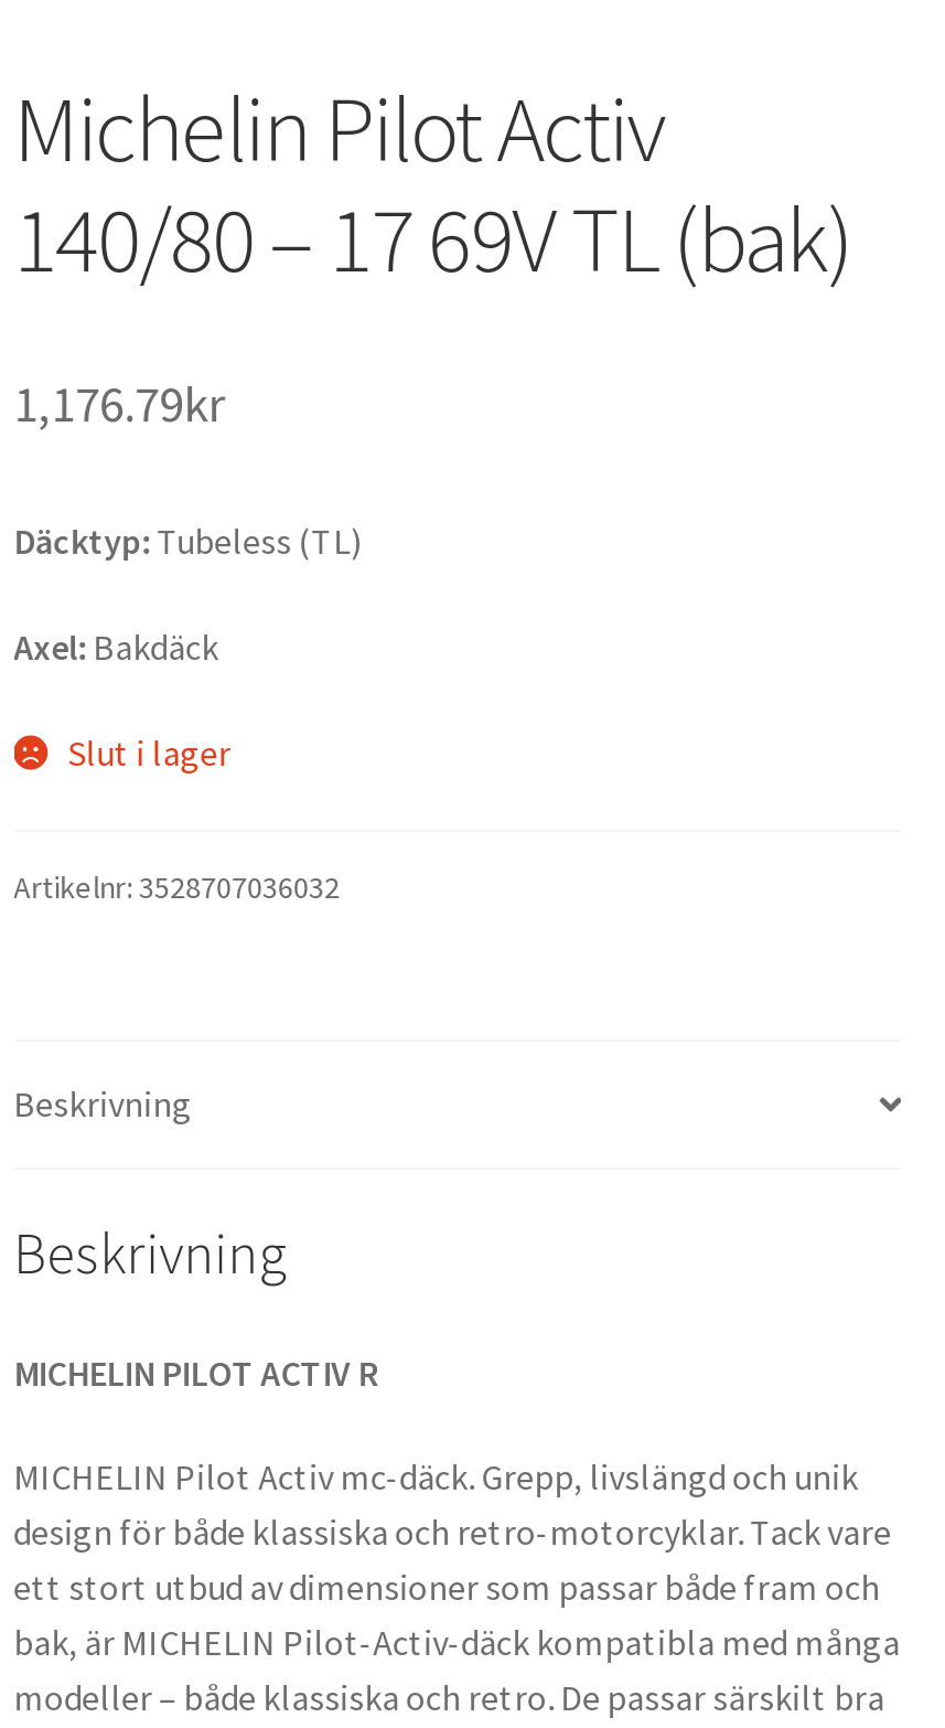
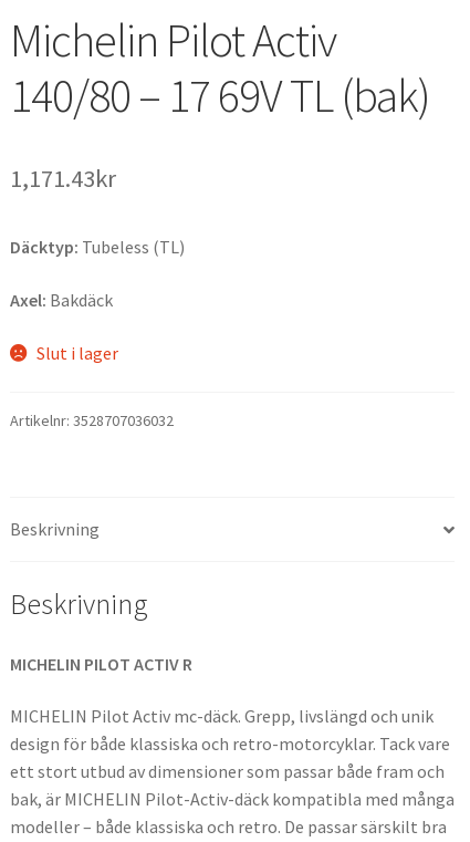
- 1,176.79kr
+ 1,171.43kr
